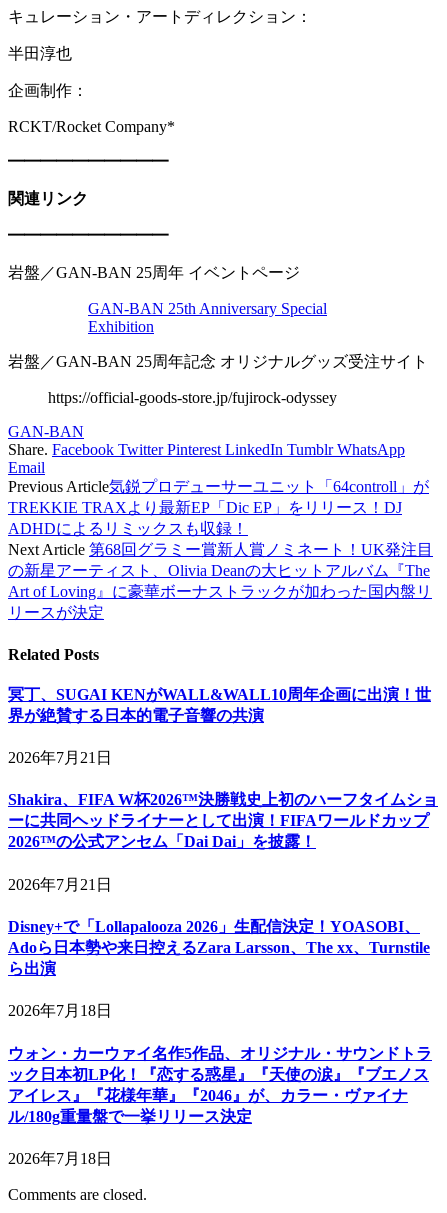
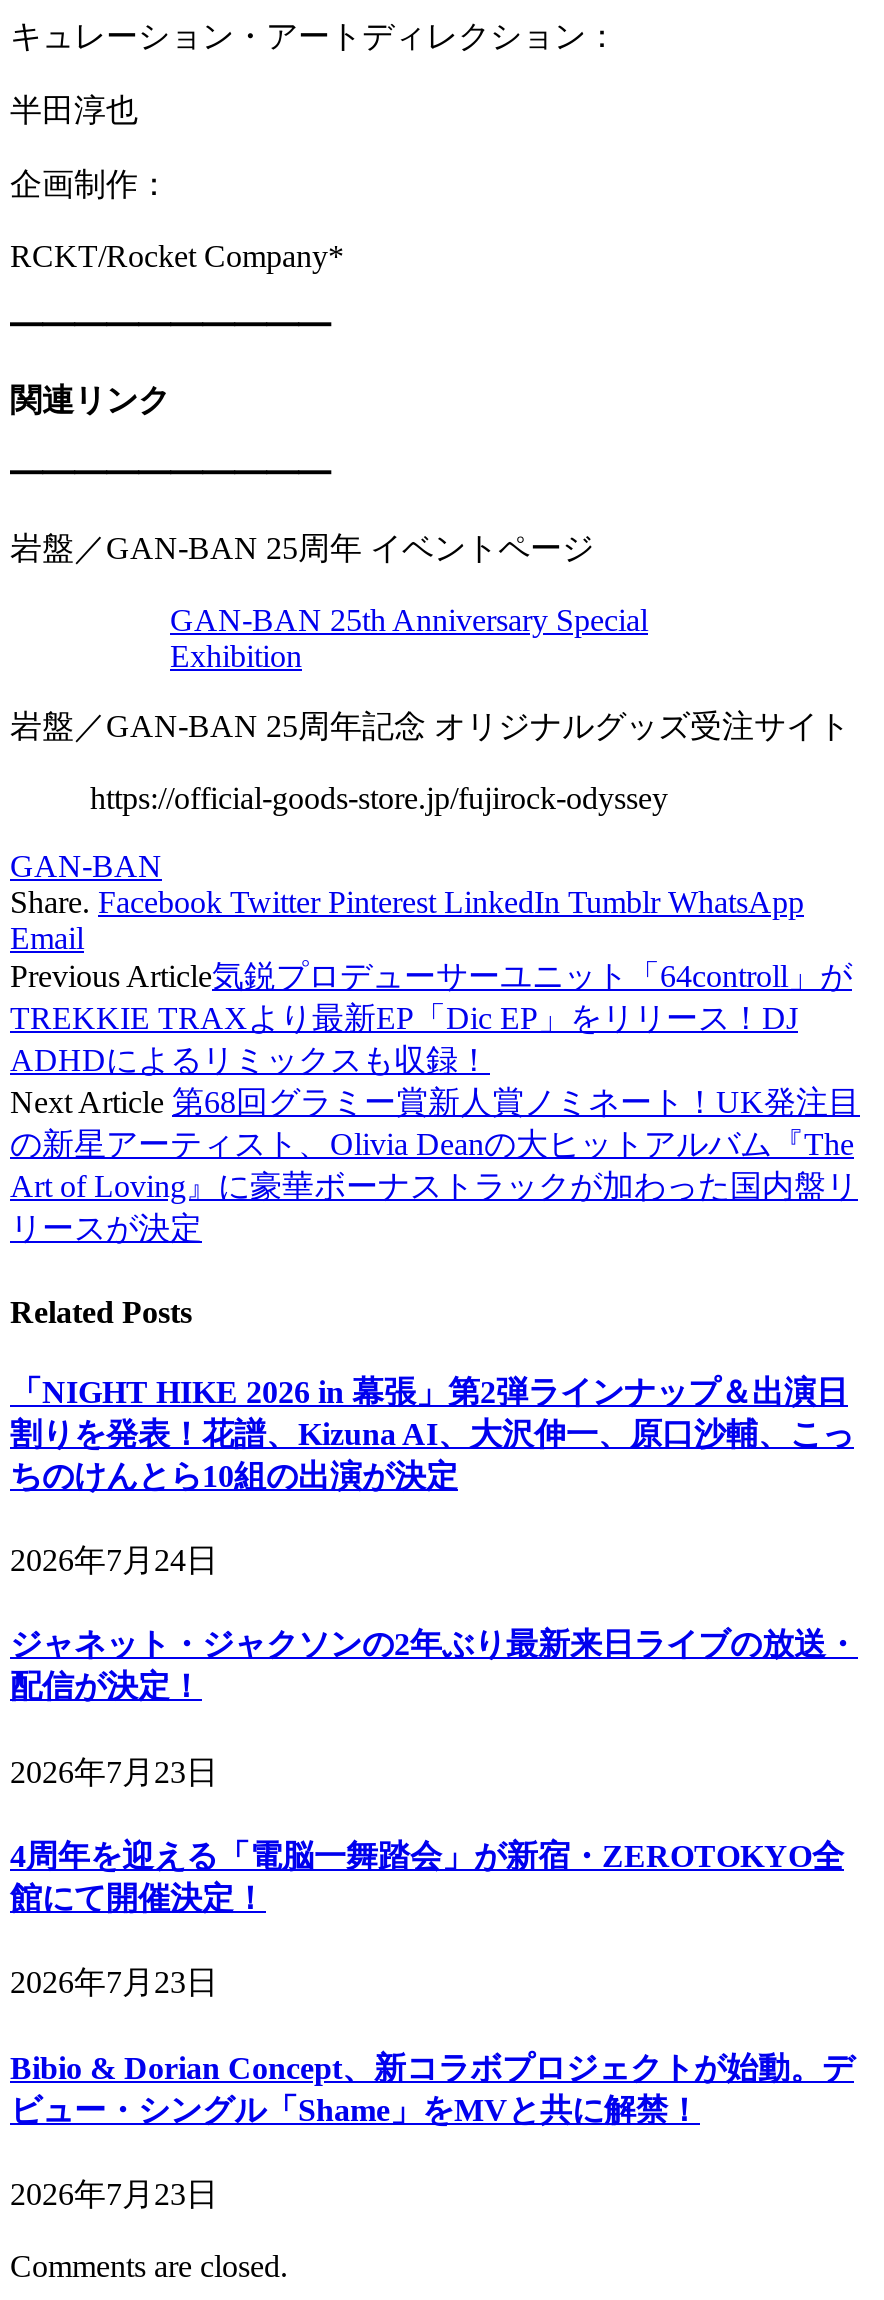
- 冥丁、SUGAI KENがWALL&WALL10周年企画に出演！世
- 界が絶賛する日本的電子音響の共演
+ 「NIGHT HIKE 2026 in 幕張」第2弾ラインナップ＆出演日
+ 割りを発表！花譜、Kizuna AI、大沢伸一、原口沙輔、こっ
+ ちのけんとら10組の出演が決定

- 2026年7月21日
+ 2026年7月24日

- Shakira、FIFA W杯2026™決勝戦史上初のハーフタイムショ
- ーに共同ヘッドライナーとして出演！FIFAワールドカップ
- 2026™の公式アンセム「Dai Dai」を披露！
+ ジャネット・ジャクソンの2年ぶり最新来日ライブの放送・
+ 配信が決定！

- 2026年7月21日
+ 2026年7月23日

- Disney+で「Lollapalooza 2026」生配信決定！YOASOBI、
- Adoら日本勢や来日控えるZara Larsson、The xx、Turnstile
- ら出演
+ 4周年を迎える「電脳一舞踏会」が新宿・ZEROTOKYO全
+ 館にて開催決定！

- 2026年7月18日
+ 2026年7月23日

- ウォン・カーウァイ名作5作品、オリジナル・サウンドトラ
- ック日本初LP化！『恋する惑星』『天使の涙』『ブエノス
- アイレス』『花様年華』『2046』が、カラー・ヴァイナ
- ル/180g重量盤で一挙リリース決定
+ Bibio & Dorian Concept、新コラボプロジェクトが始動。デ
+ ビュー・シングル「Shame」をMVと共に解禁！

- 2026年7月18日
+ 2026年7月23日
